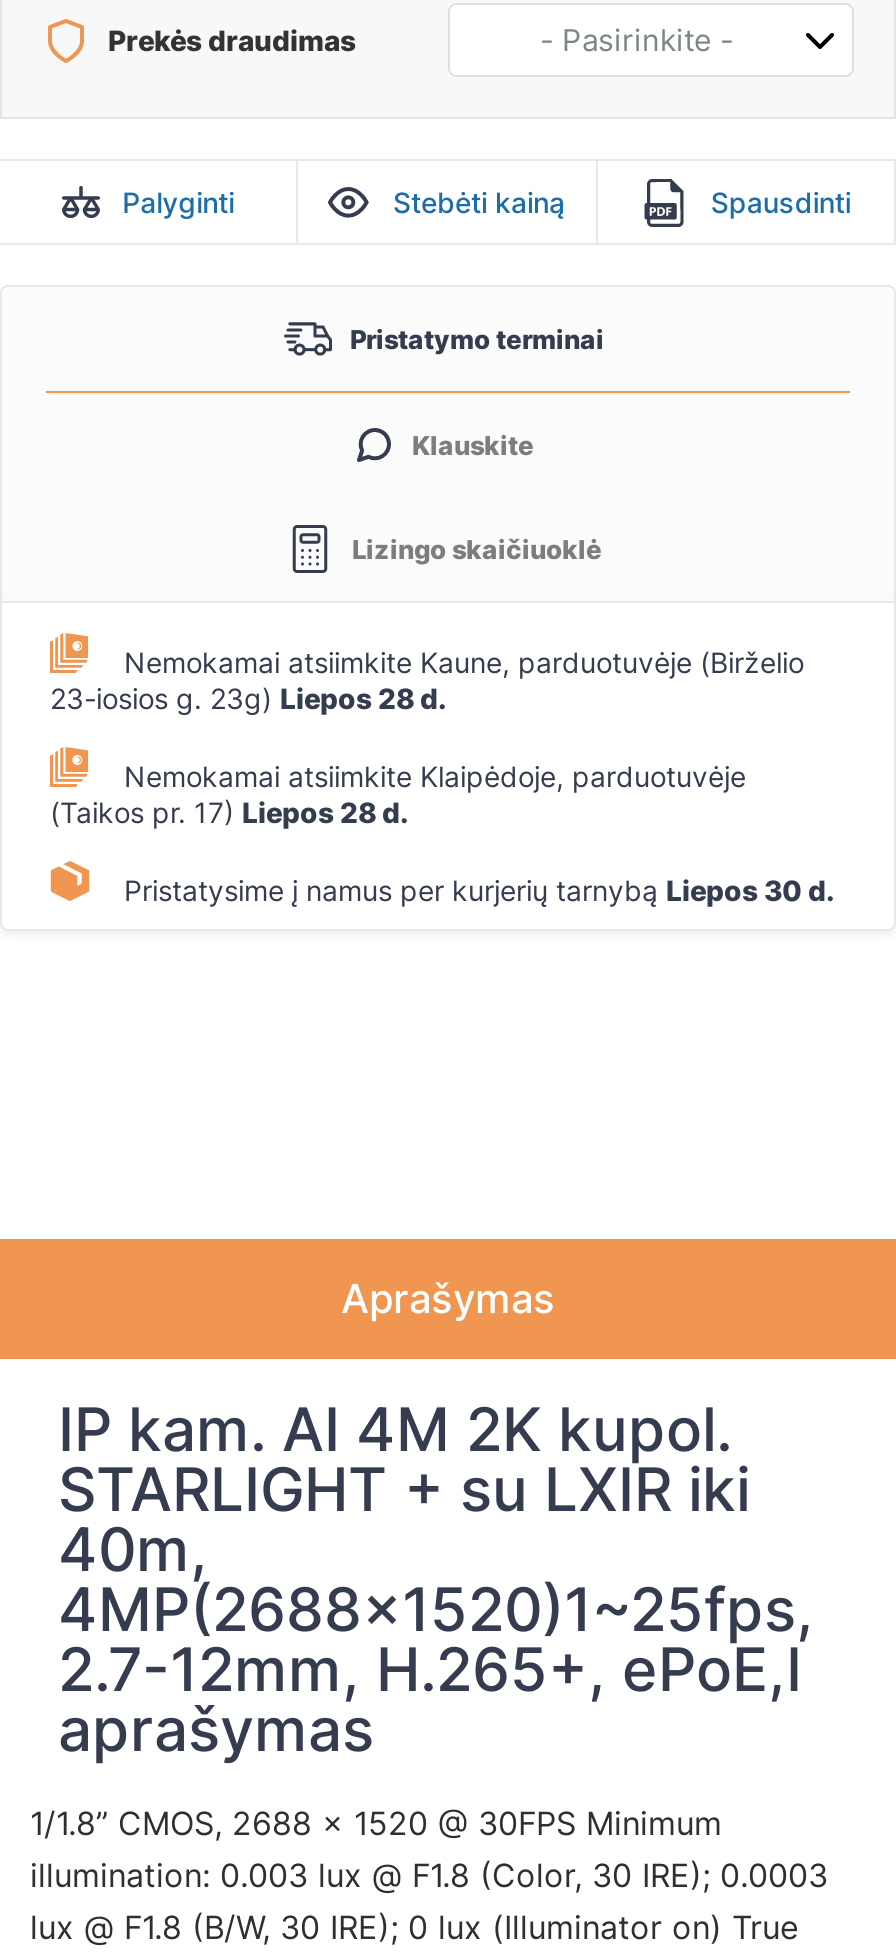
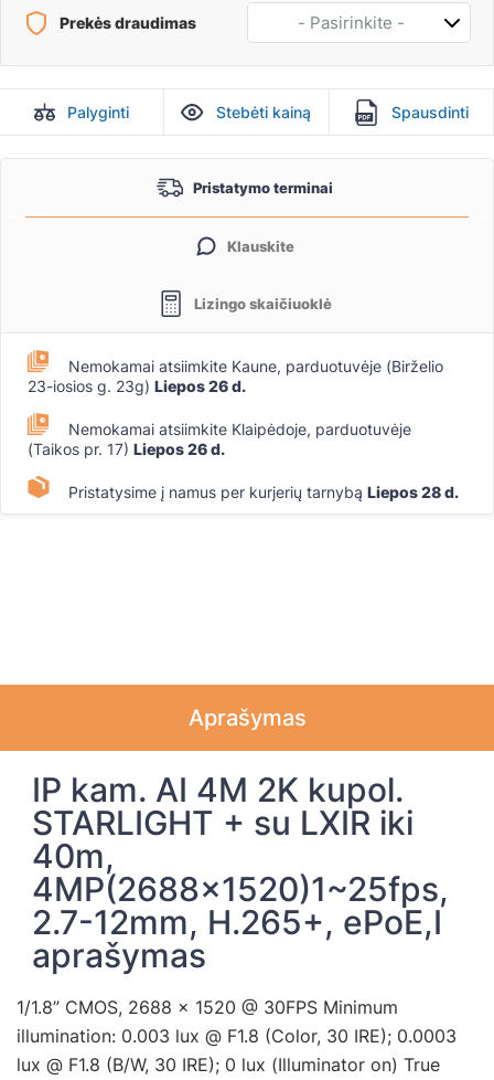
- 23-iosios g. 23g) Liepos 28 d.
+ 23-iosios g. 23g) Liepos 26 d.

- (Taikos pr. 17) Liepos 28 d.
+ (Taikos pr. 17) Liepos 26 d.

- Pristatysime į namus per kurjerių tarnybą Liepos 30 d.
+ Pristatysime į namus per kurjerių tarnybą Liepos 28 d.
